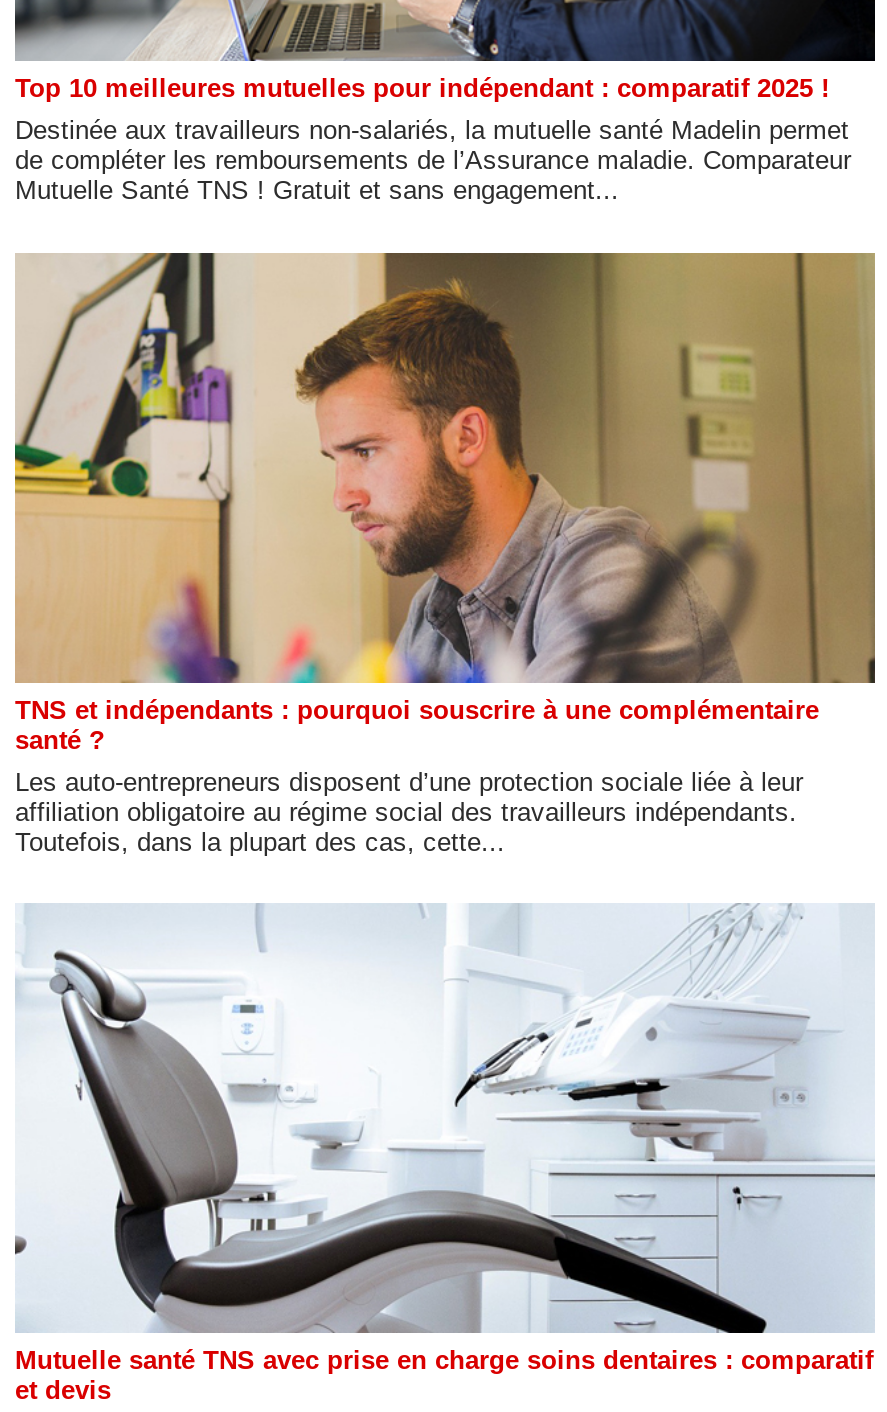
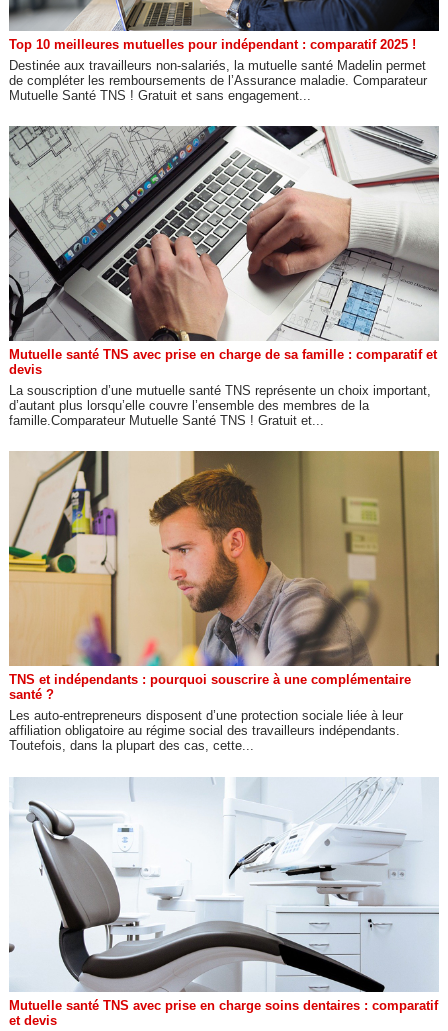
+ [image]
+ Mutuelle santé TNS avec prise en charge de sa famille : comparatif et
+ devis
+ La souscription d’une mutuelle santé TNS représente un choix important,
+ d’autant plus lorsqu’elle couvre l’ensemble des membres de la
+ famille.Comparateur Mutuelle Santé TNS ! Gratuit et...
